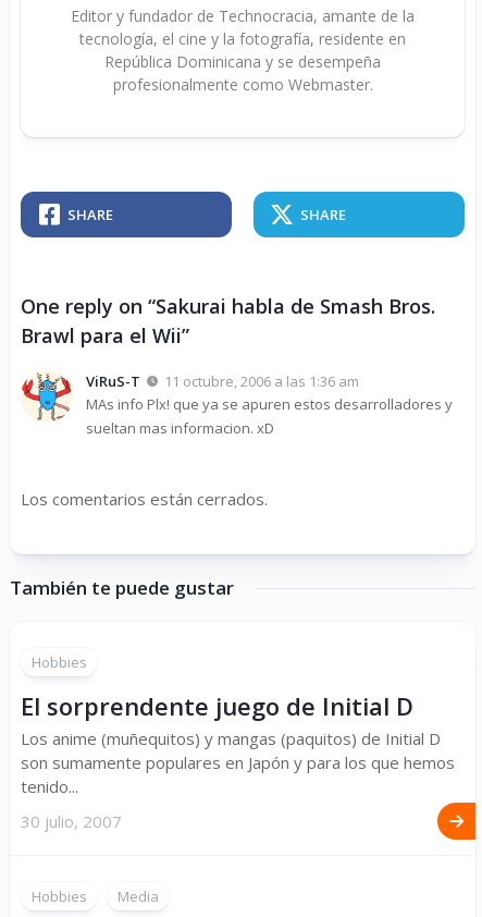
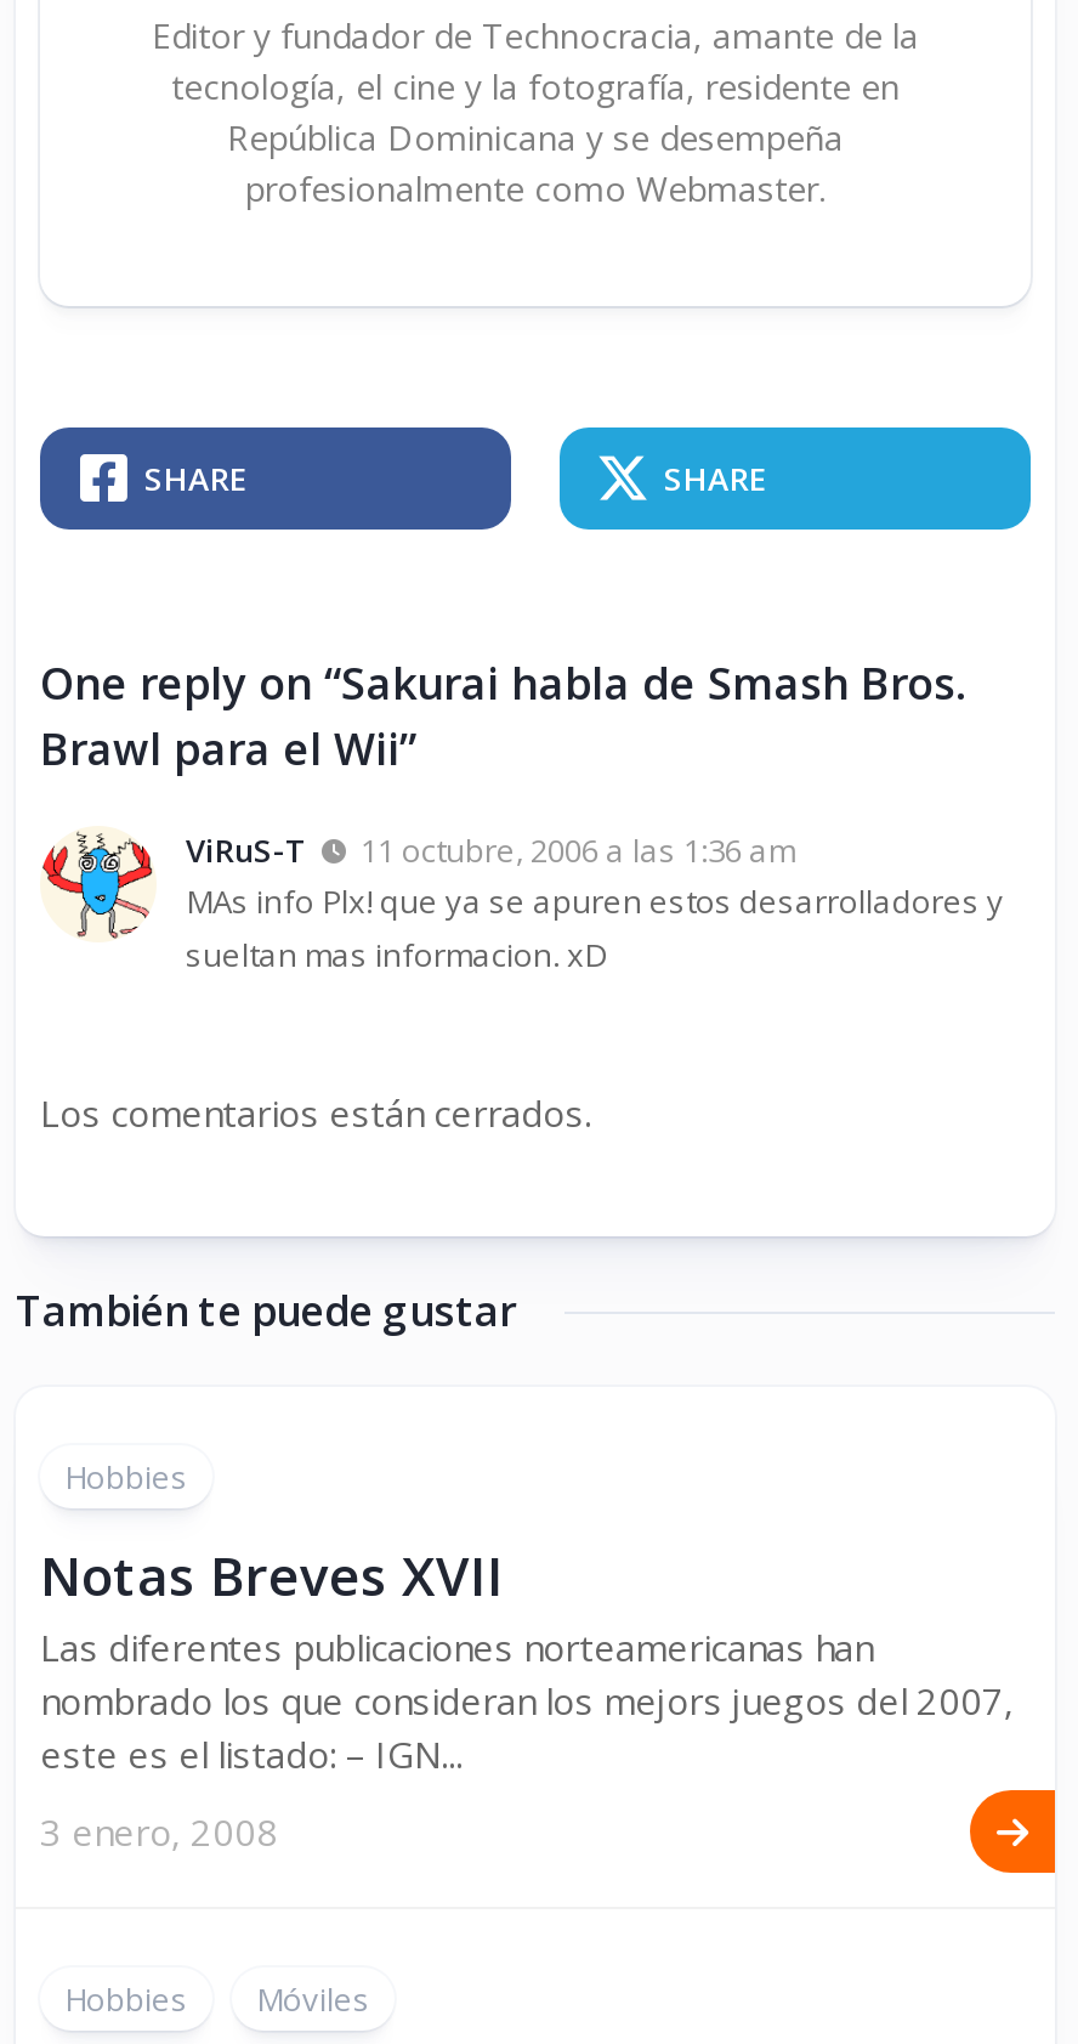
- El sorprendente juego de Initial D
- Los anime (muñequitos) y mangas (paquitos) de Initial D
- son sumamente populares en Japón y para los que hemos
- tenido...
+ Notas Breves XVII
+ Las diferentes publicaciones norteamericanas han
+ nombrado los que consideran los mejors juegos del 2007,
+ este es el listado: – IGN...

- 30 julio, 2007
+ 3 enero, 2008

- Media
+ Móviles
